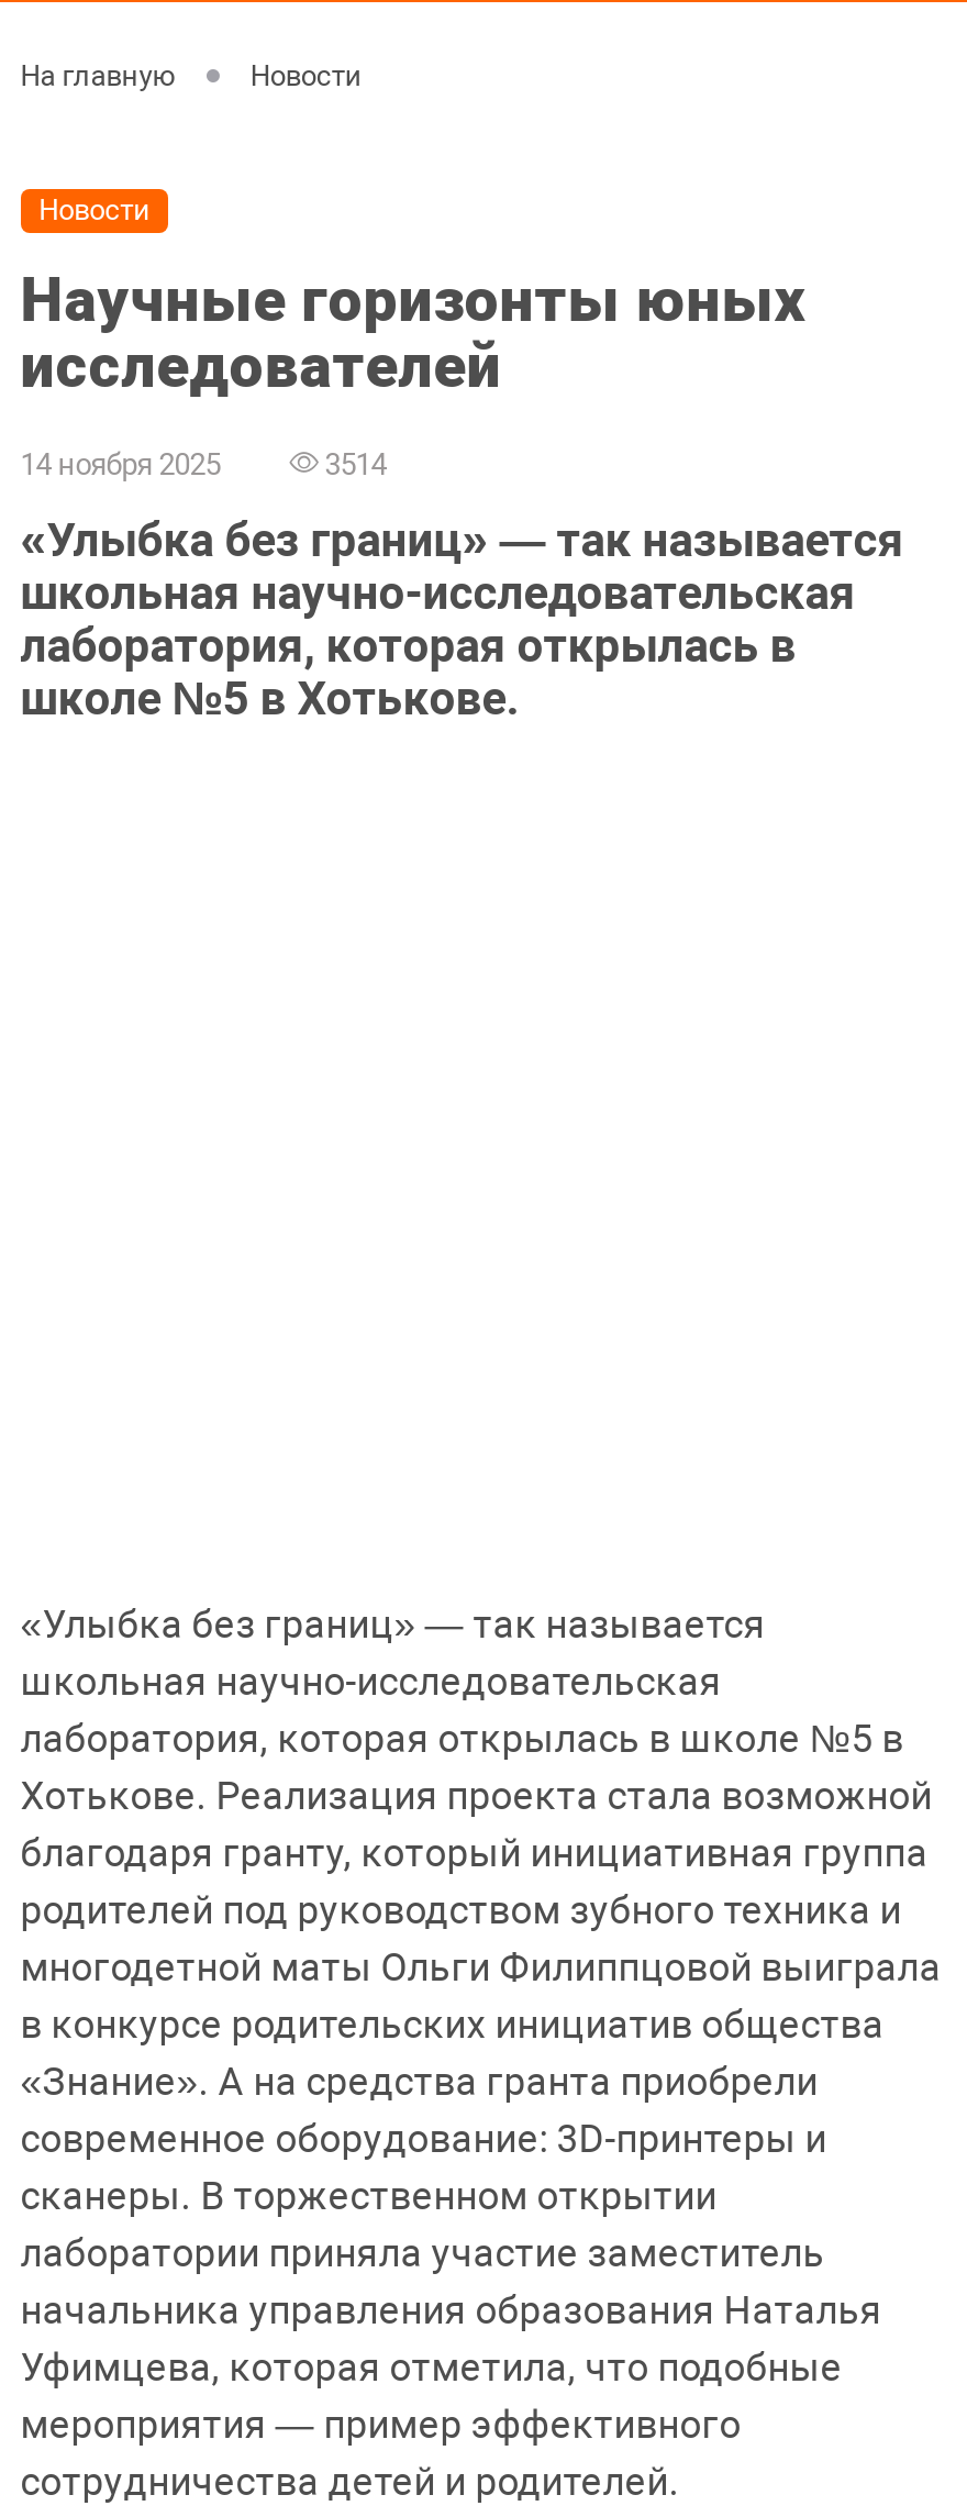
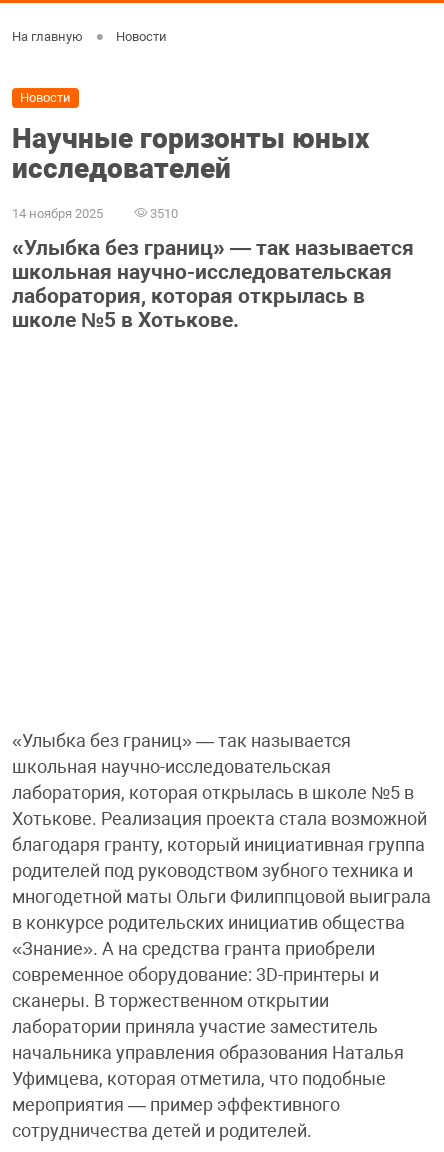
- 3514
+ 3510
